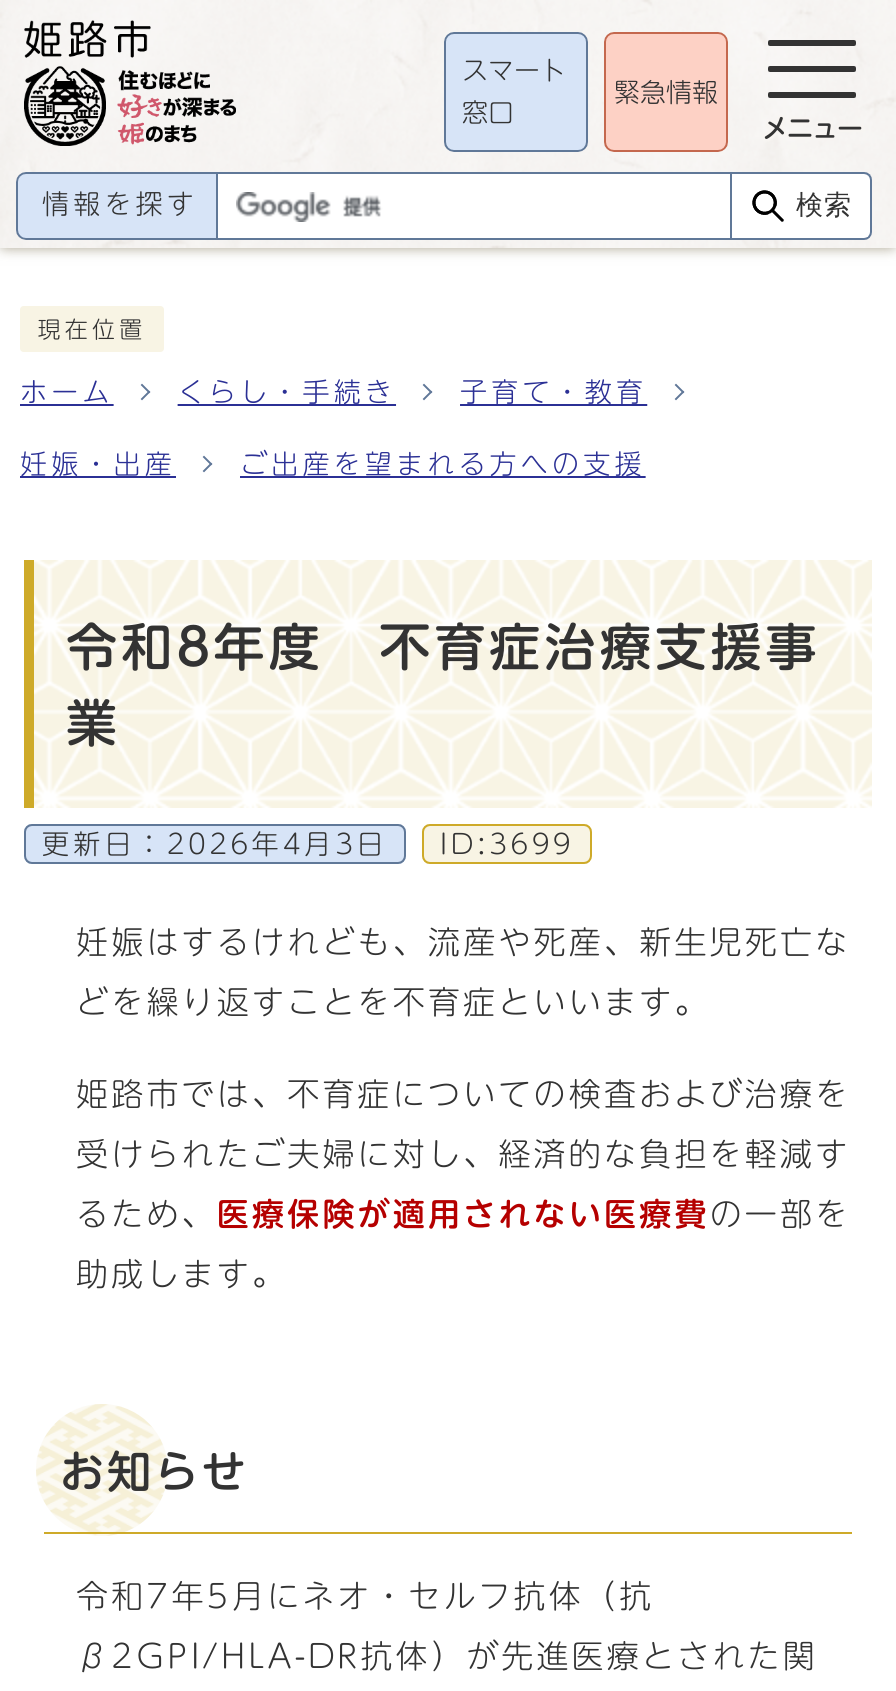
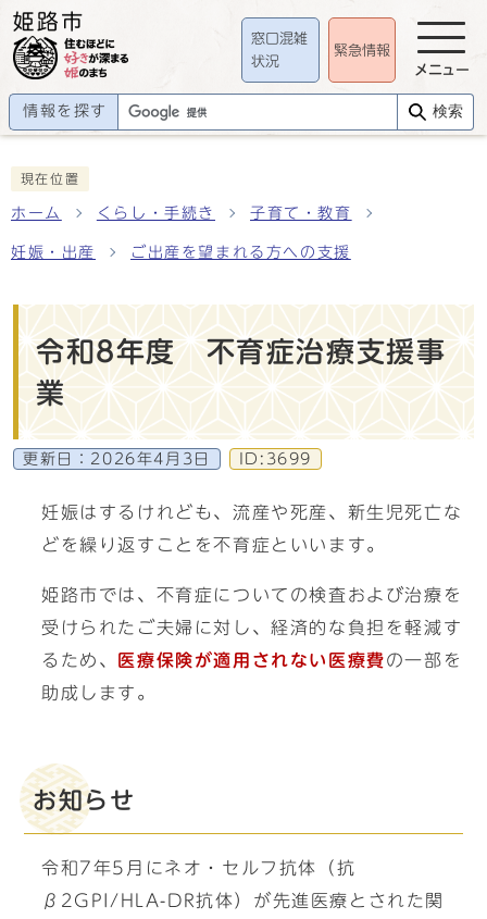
- スマート
+ 窓口混雑

- 窓口
+ 状況
